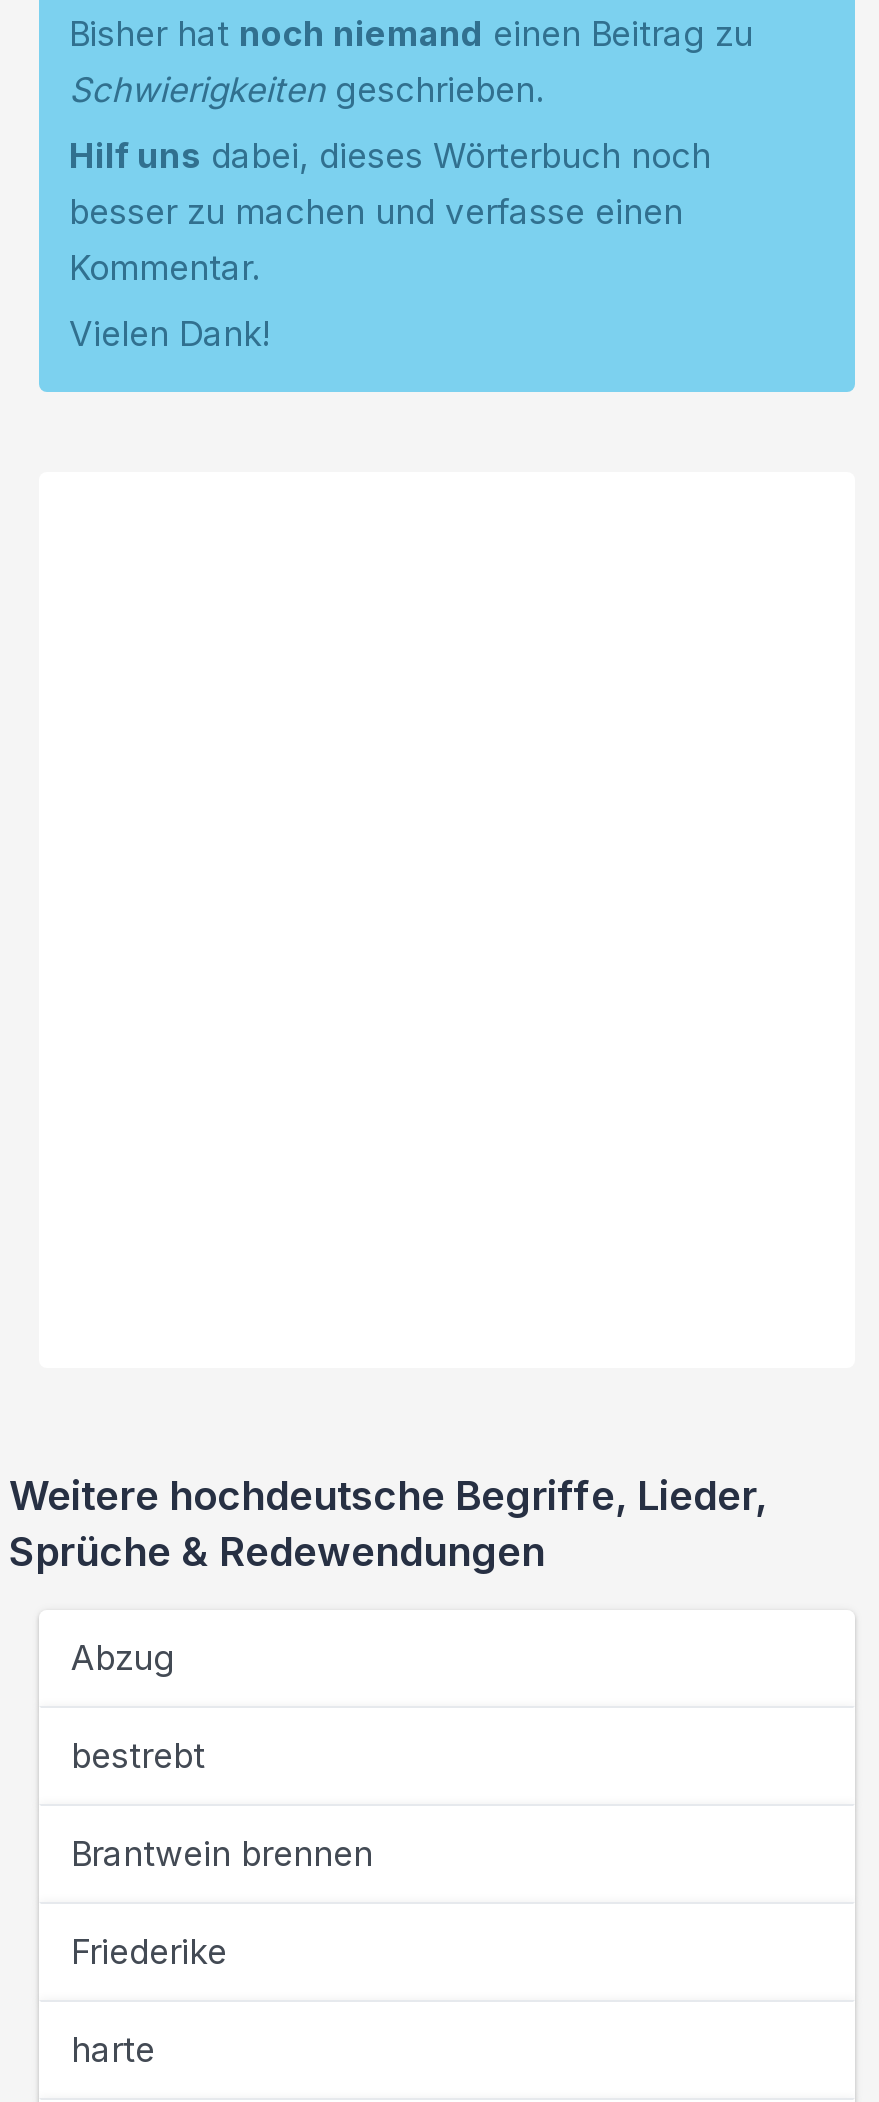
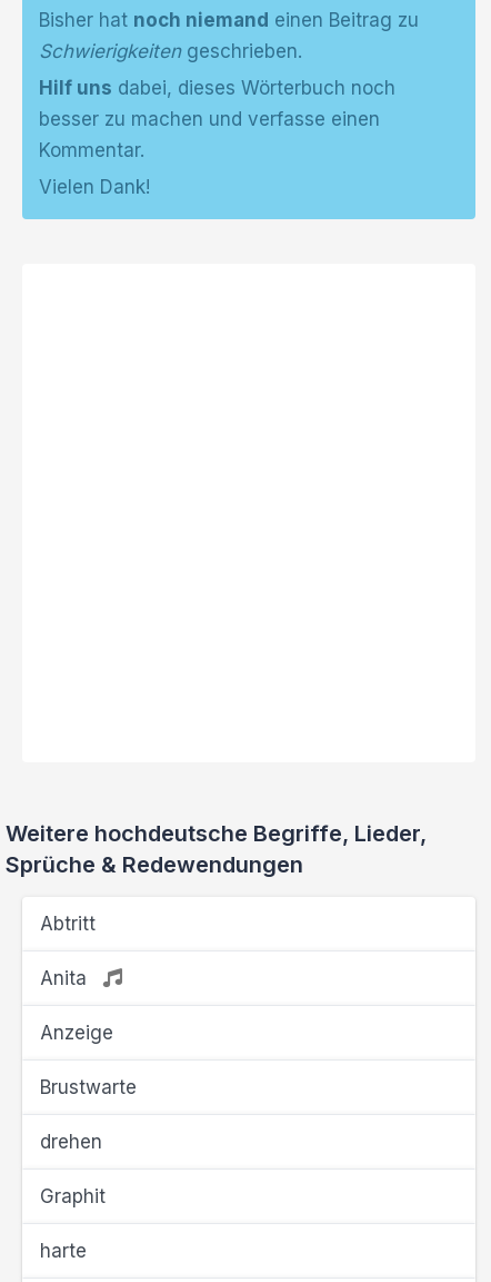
- Abzug
- bestrebt
- Brantwein brennen
- Friederike
+ Abtritt
+ Anita
+ Anzeige
+ Brustwarte
+ drehen
+ Graphit
